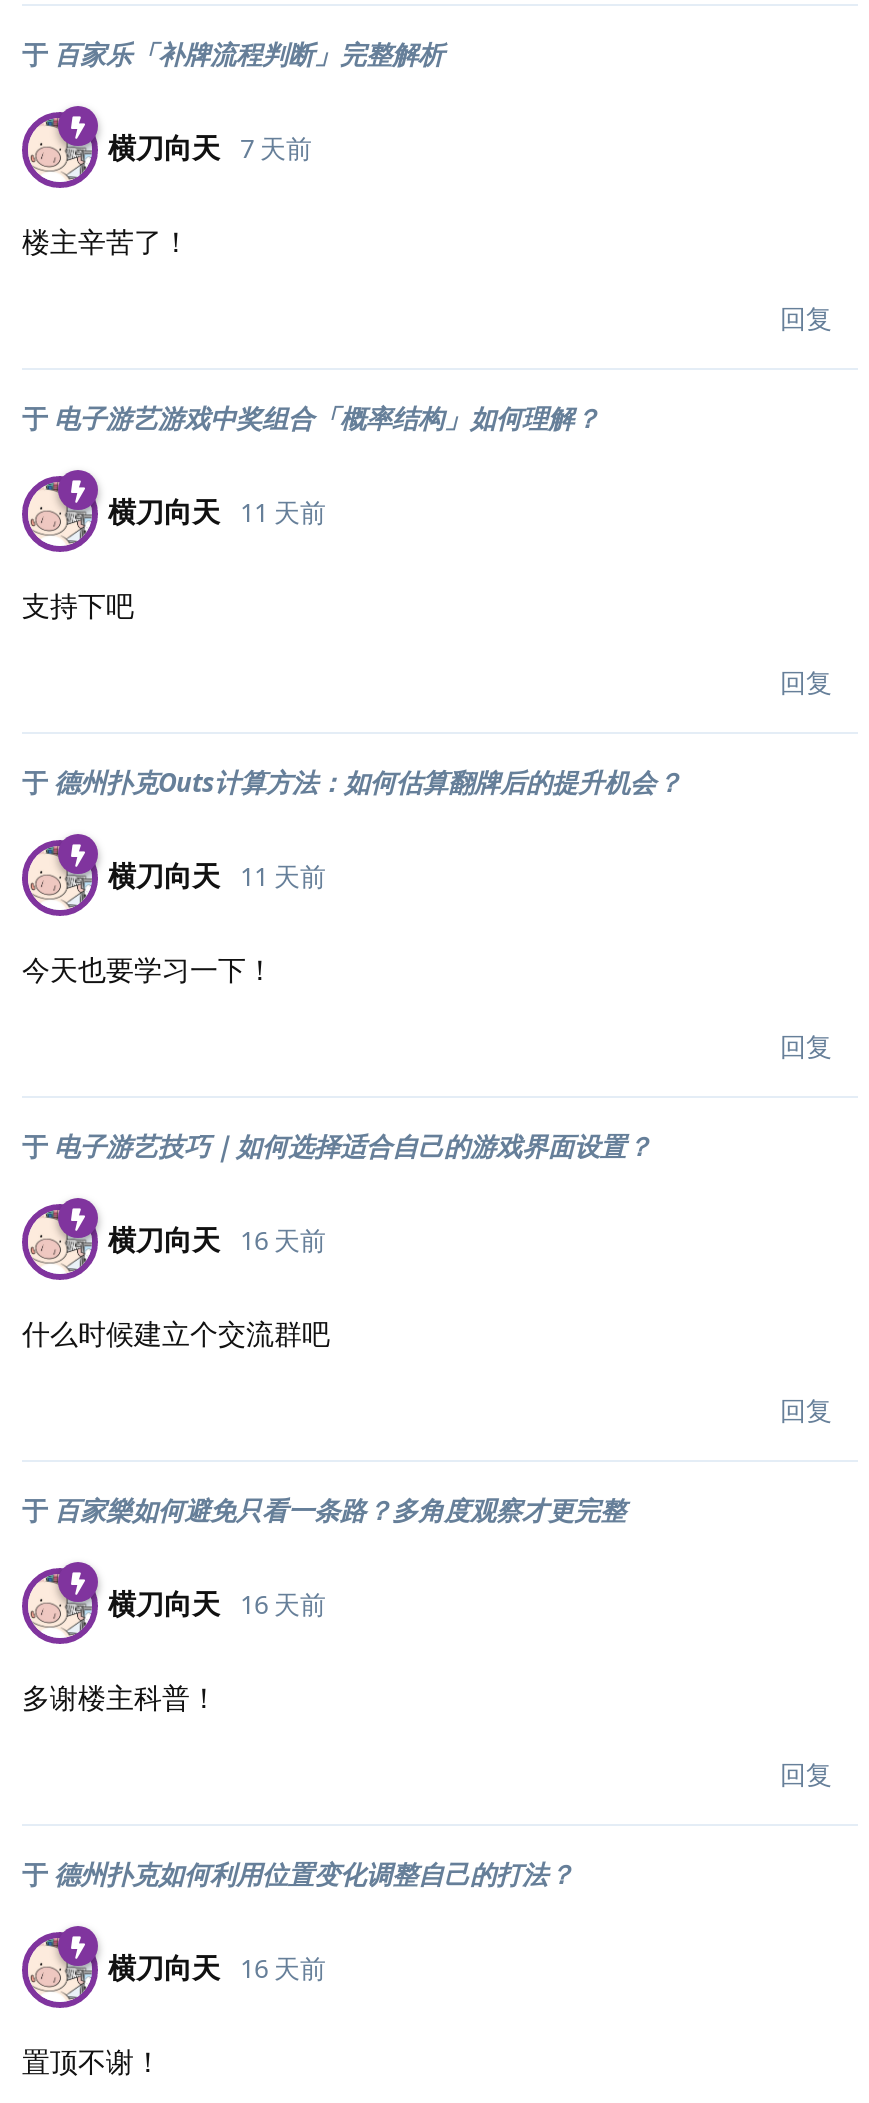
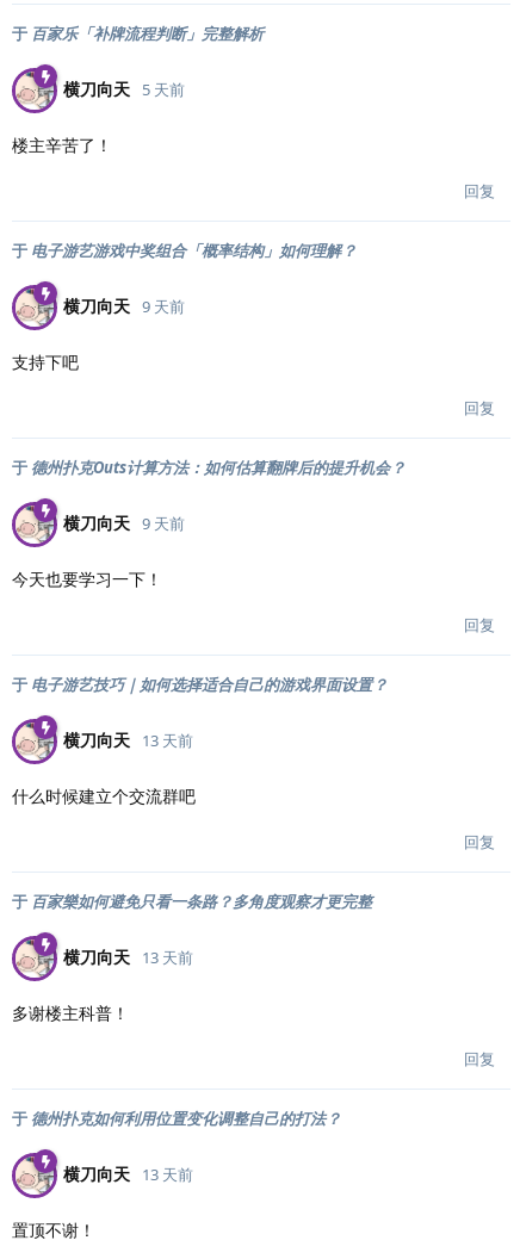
- 横刀向天 7 天前
+ 横刀向天 5 天前

- 横刀向天 11 天前
+ 横刀向天 9 天前

- 横刀向天 11 天前
+ 横刀向天 9 天前

- 横刀向天 16 天前
+ 横刀向天 13 天前

- 横刀向天 16 天前
+ 横刀向天 13 天前

- 横刀向天 16 天前
+ 横刀向天 13 天前
